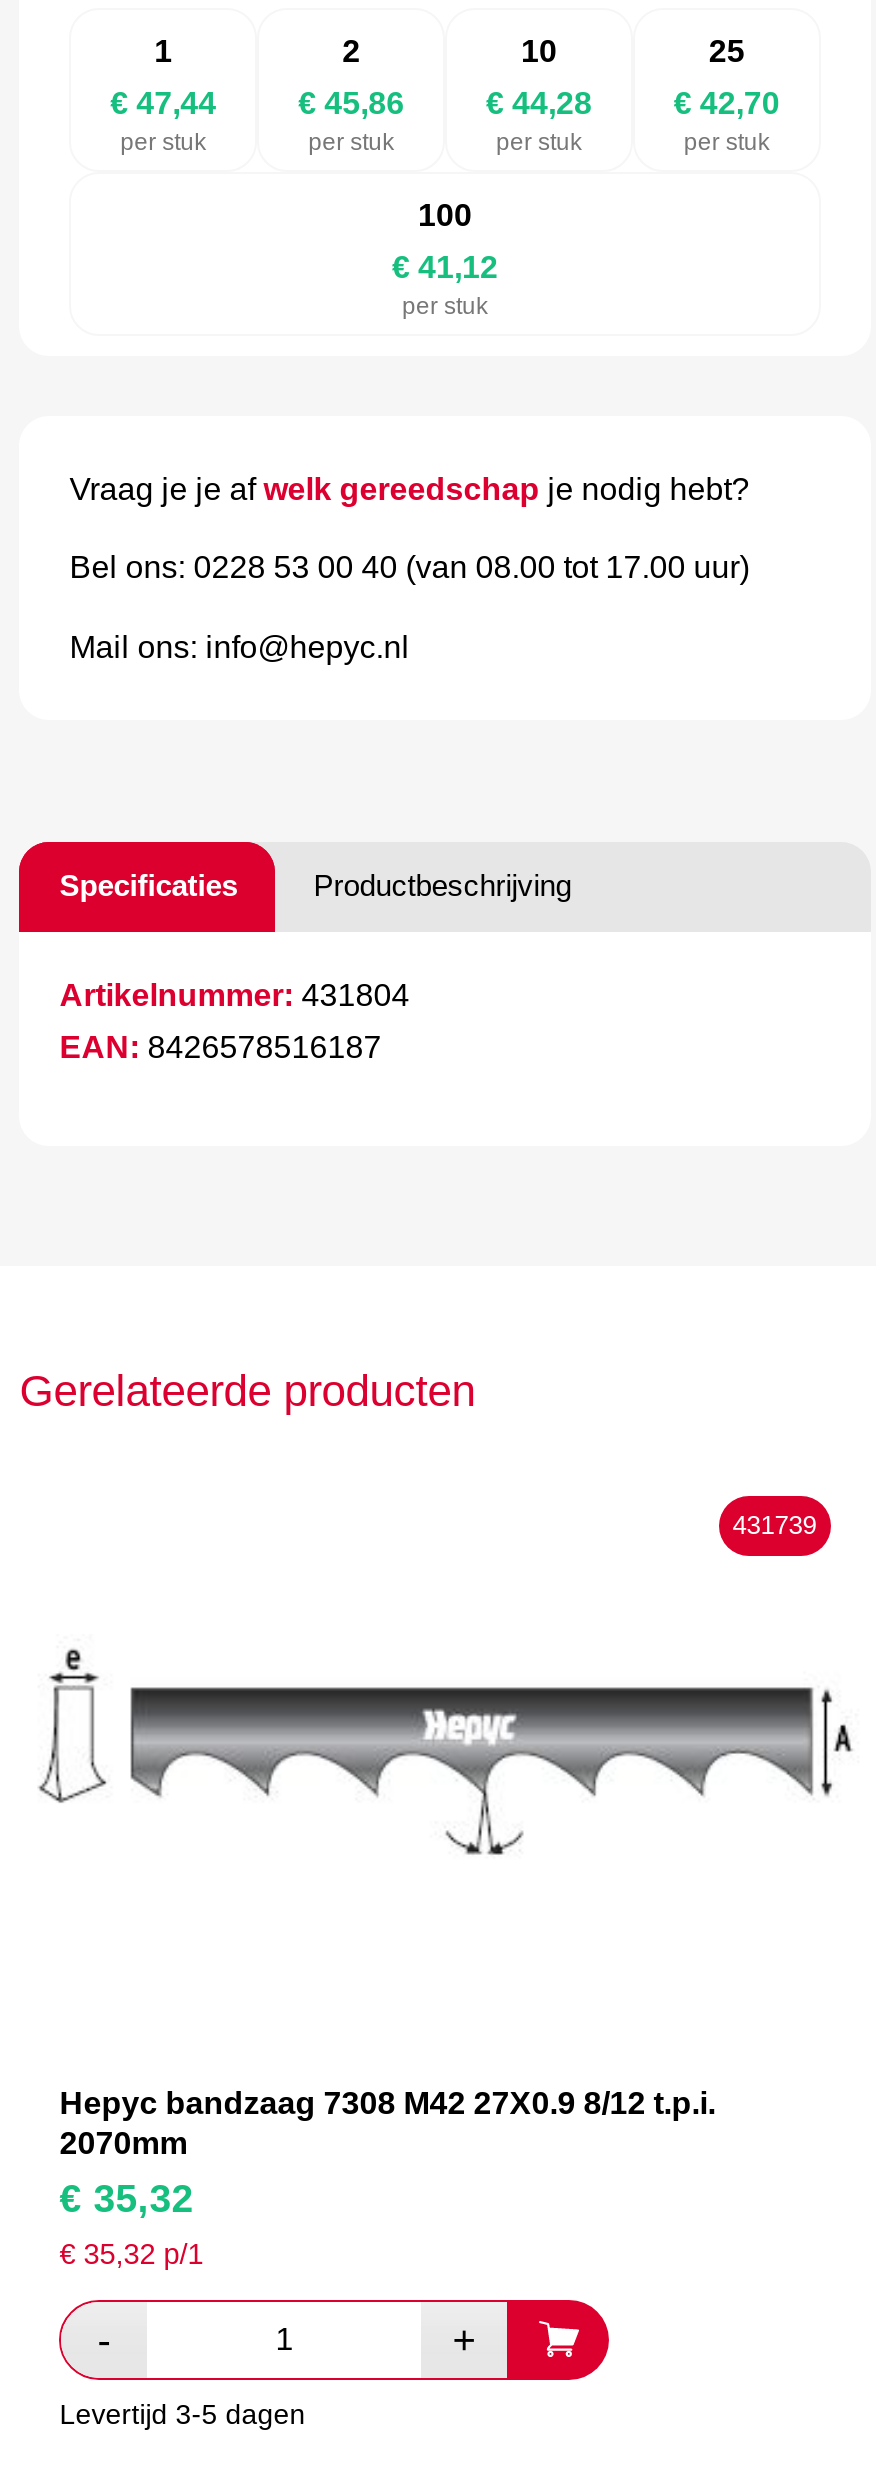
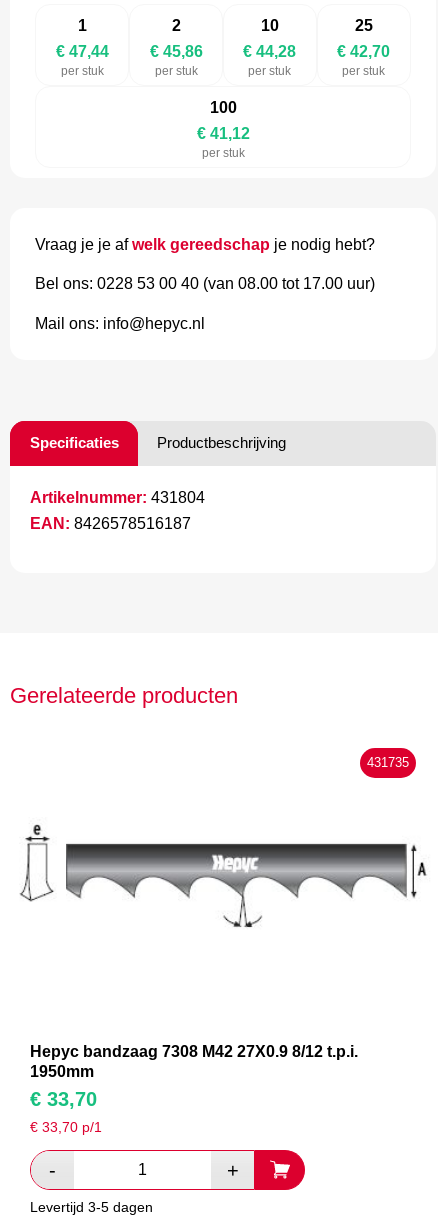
- 431739
+ 431735

- 2070mm
- €35,32
- €35,32 p/1
+ 1950mm
+ €33,70
+ €33,70 p/1
